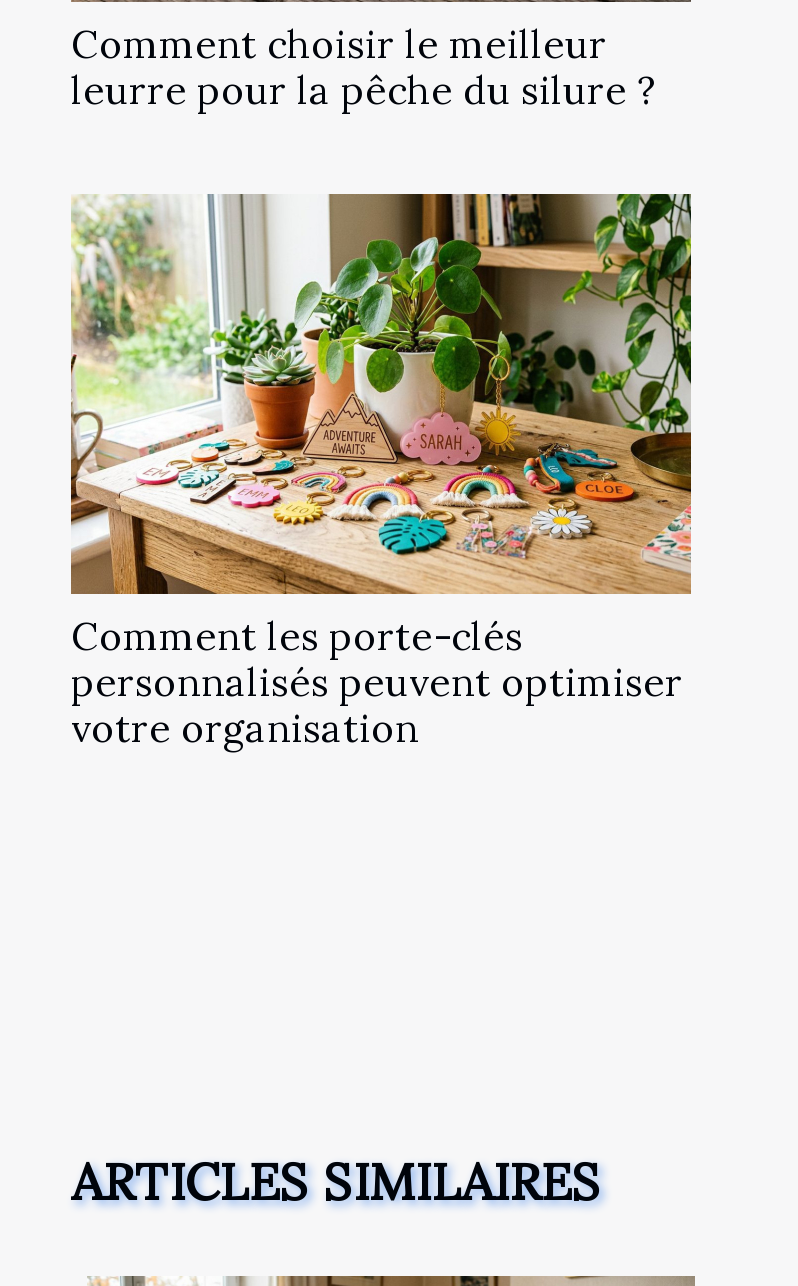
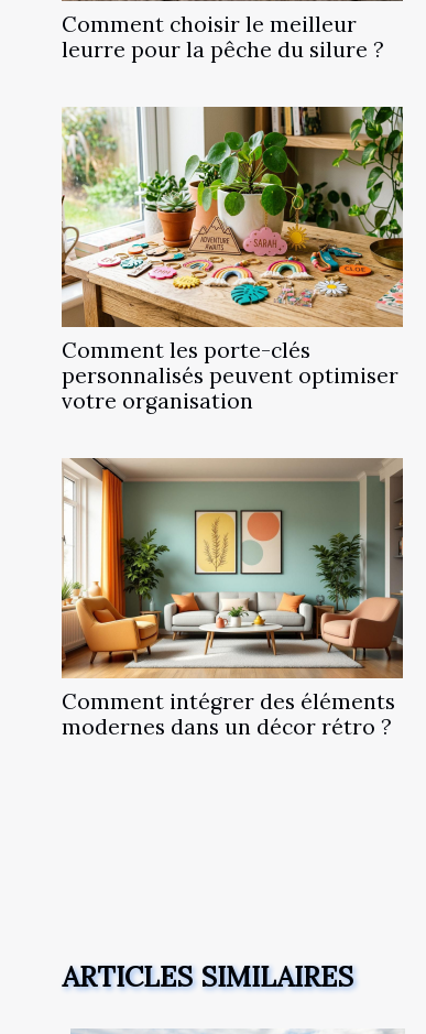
+ [image]
+ Comment intégrer des éléments
+ modernes dans un décor rétro ?
